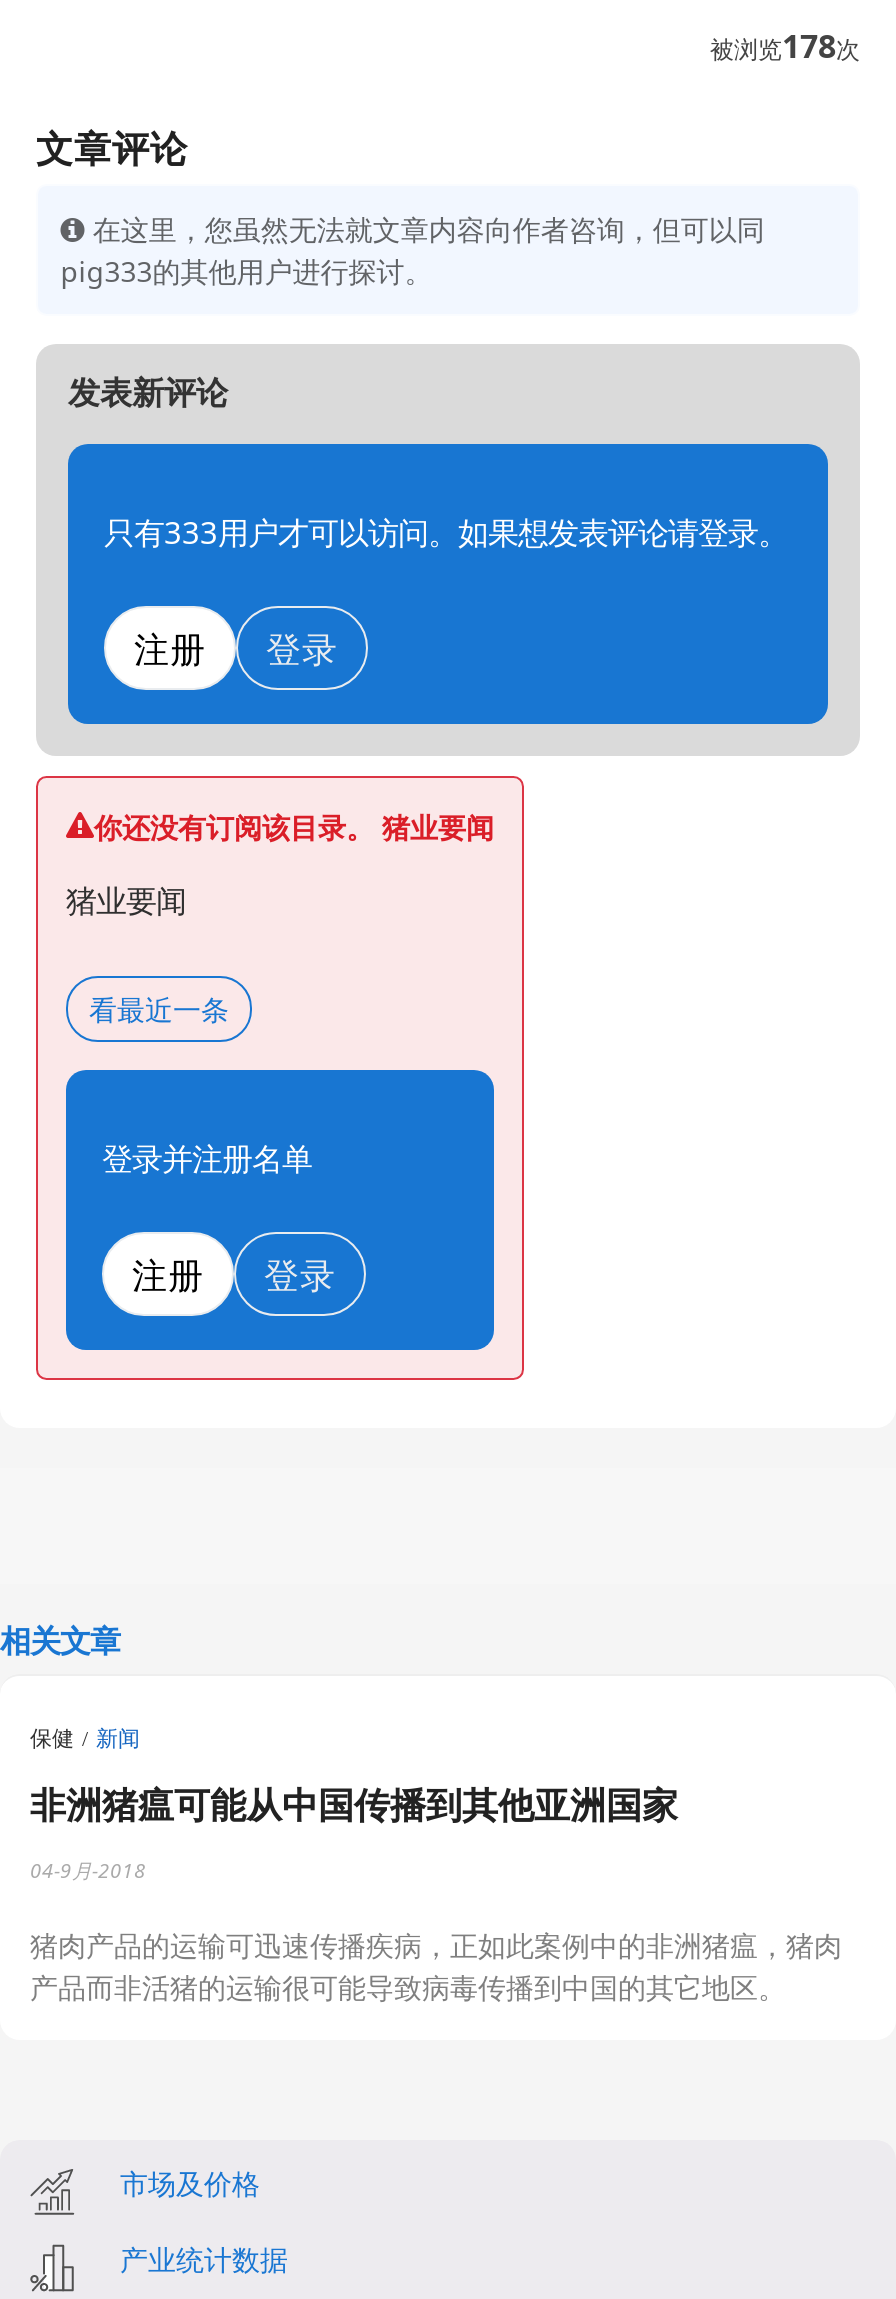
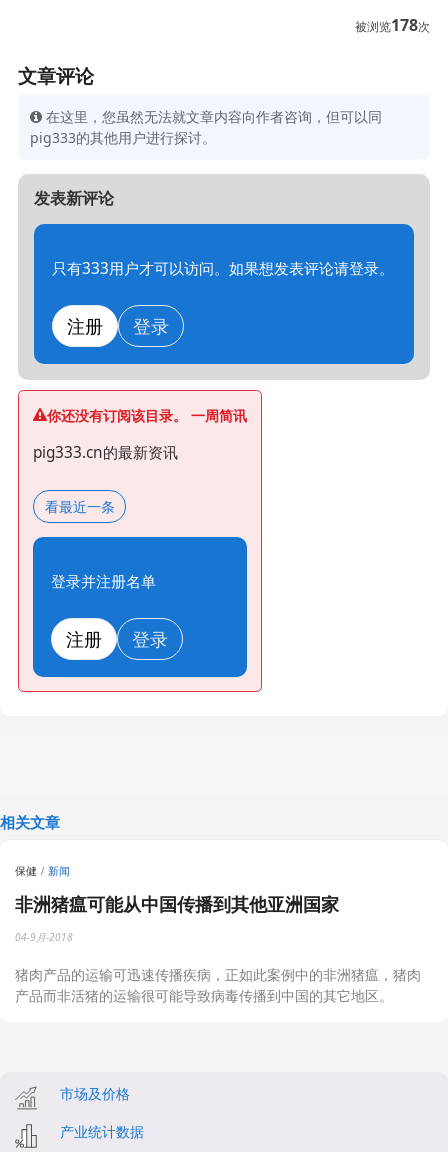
- 你还没有订阅该目录。 猪业要闻
+ 你还没有订阅该目录。 一周简讯

- 猪业要闻
+ pig333.cn的最新资讯
